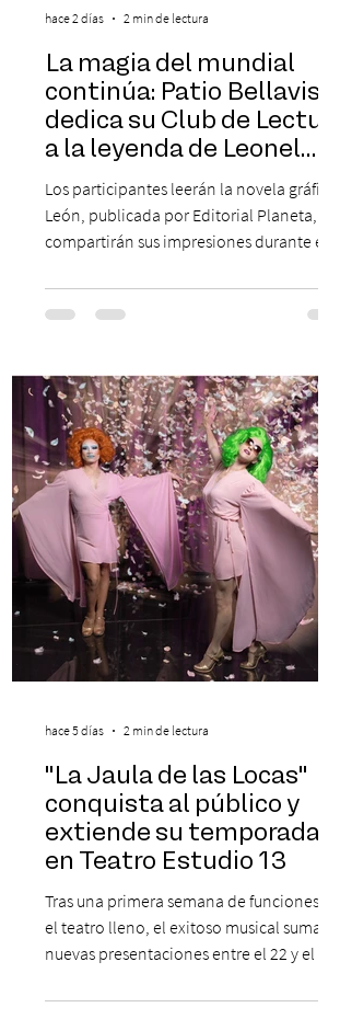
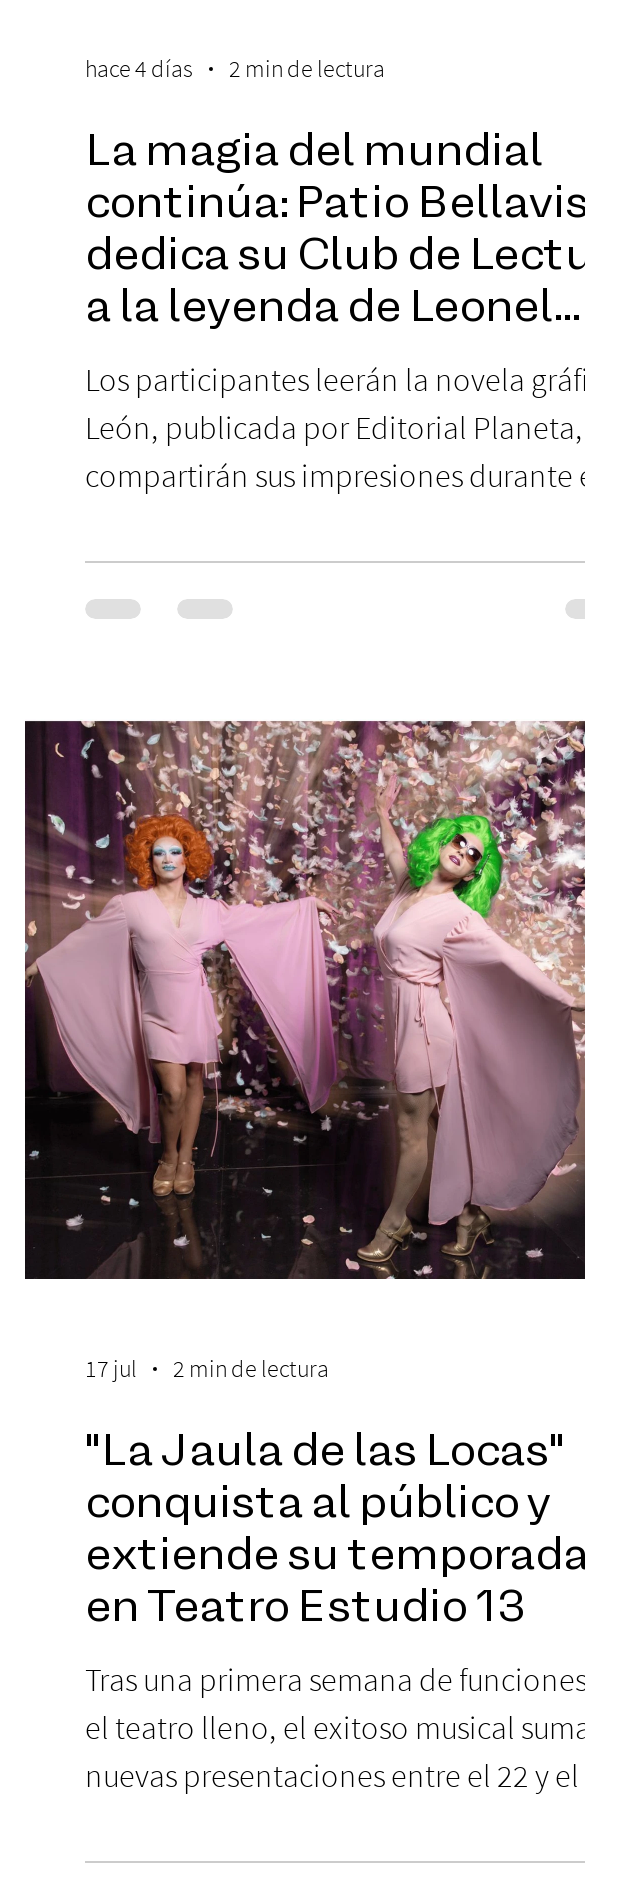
- hace 2 días 2 min de lectura
+ hace 4 días 2 min de lectura

- hace 5 días 2 min de lectura
+ 17 jul 2 min de lectura
